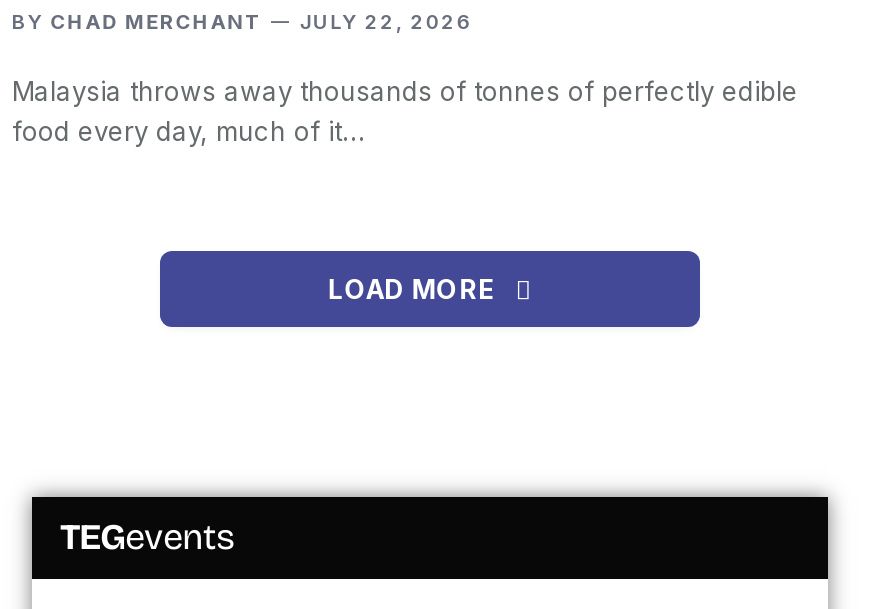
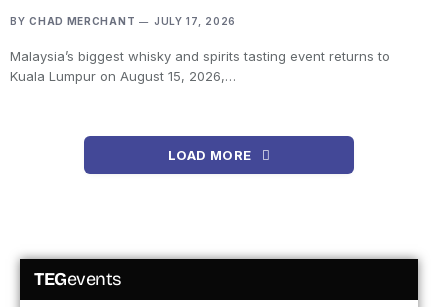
- BY CHAD MERCHANT JULY 22, 2026
+ BY CHAD MERCHANT JULY 17, 2026

- Malaysia throws away thousands of tonnes of perfectly edible
- food every day, much of it…
+ Malaysia’s biggest whisky and spirits tasting event returns to
+ Kuala Lumpur on August 15, 2026,…
